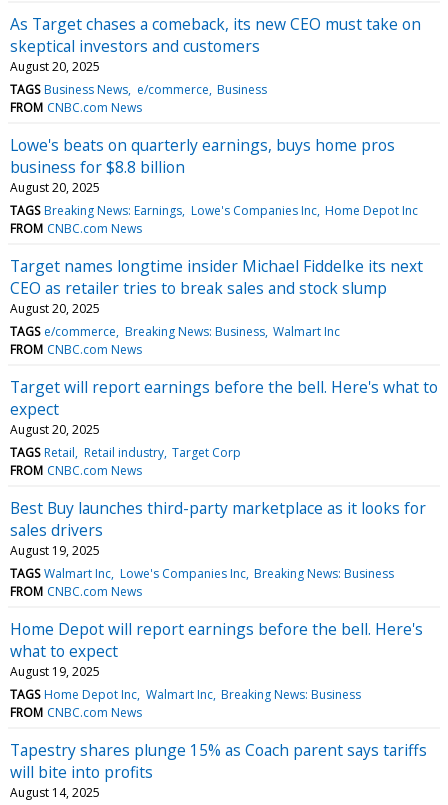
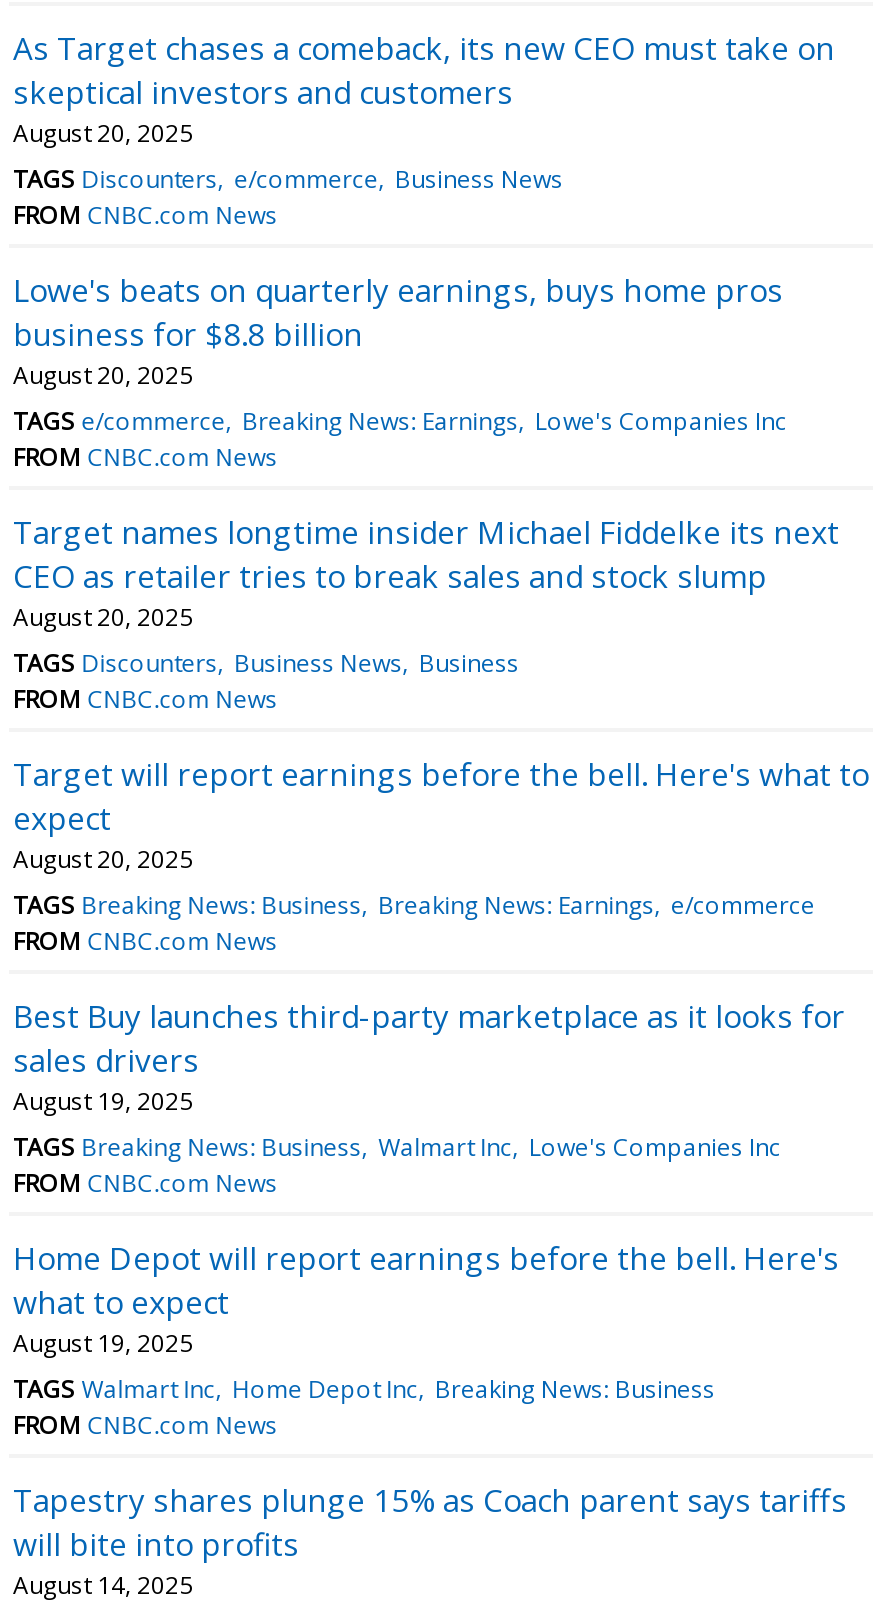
- TAGS Business News e/commerce Business
+ TAGS Discounters e/commerce Business News

- TAGS Breaking News: Earnings Lowe's Companies Inc Home Depot Inc
+ TAGS e/commerce Breaking News: Earnings Lowe's Companies Inc

- TAGS e/commerce Breaking News: Business Walmart Inc
+ TAGS Discounters Business News Business

- TAGS Retail Retail industry Target Corp
+ TAGS Breaking News: Business Breaking News: Earnings e/commerce

- TAGS Walmart Inc Lowe's Companies Inc Breaking News: Business
+ TAGS Breaking News: Business Walmart Inc Lowe's Companies Inc

- TAGS Home Depot Inc Walmart Inc Breaking News: Business
+ TAGS Walmart Inc Home Depot Inc Breaking News: Business
